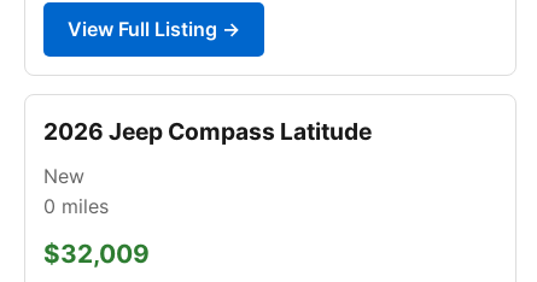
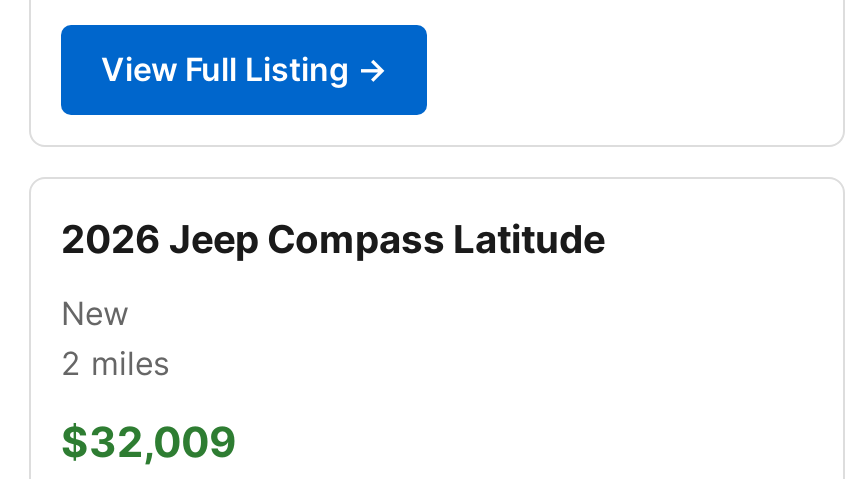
- 0 miles
+ 2 miles
